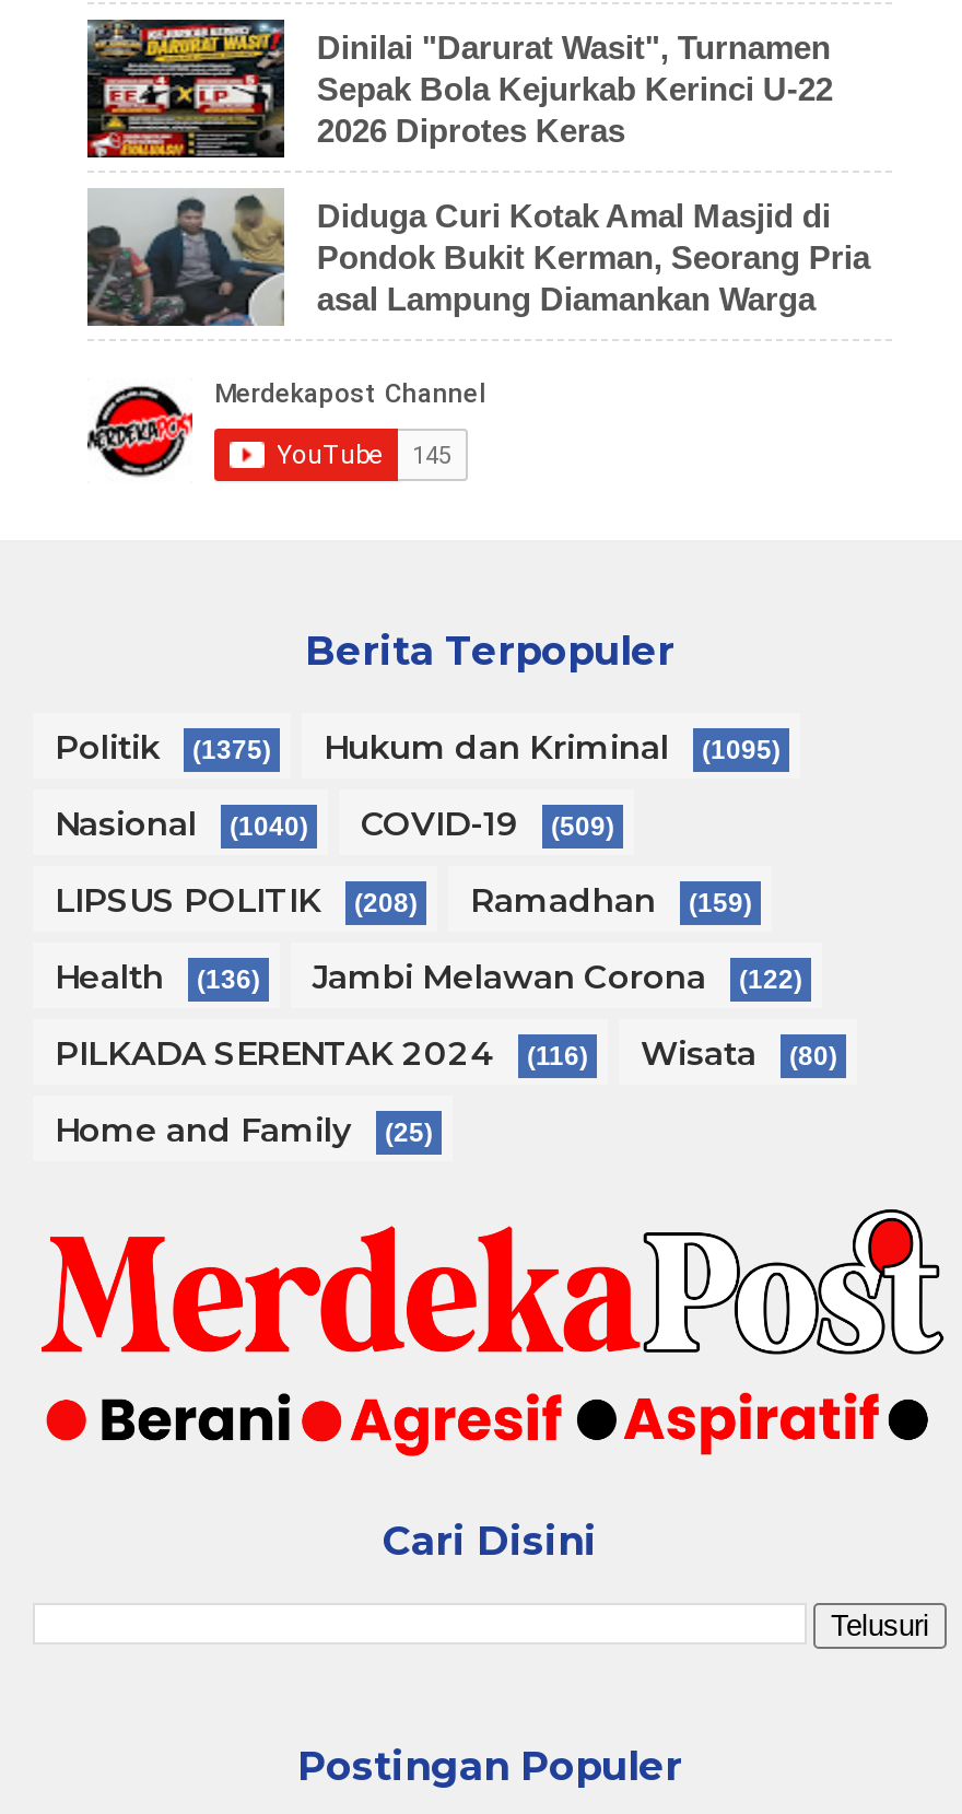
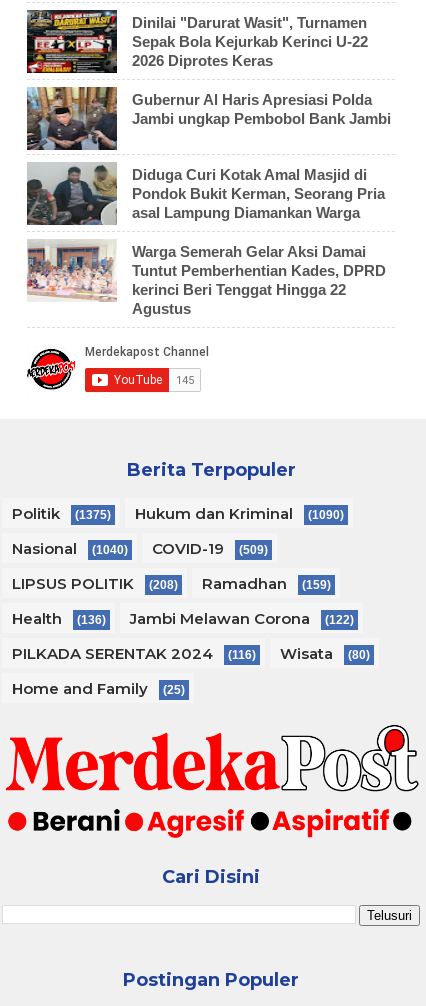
+ [image]
+ Gubernur Al Haris Apresiasi Polda
+ Jambi ungkap Pembobol Bank Jambi

+ [image]
+ Warga Semerah Gelar Aksi Damai
+ Tuntut Pemberhentian Kades, DPRD
+ kerinci Beri Tenggat Hingga 22
+ Agustus

- Politik (1375) Hukum dan Kriminal (1095)
+ Politik (1375) Hukum dan Kriminal (1090)
